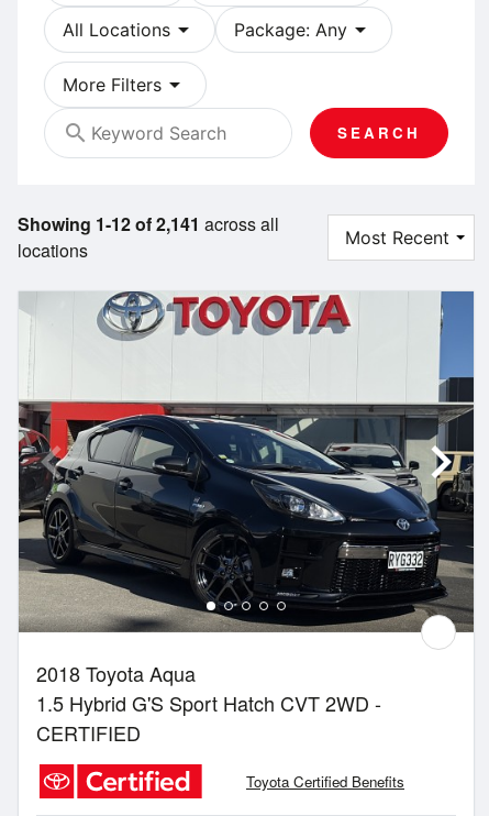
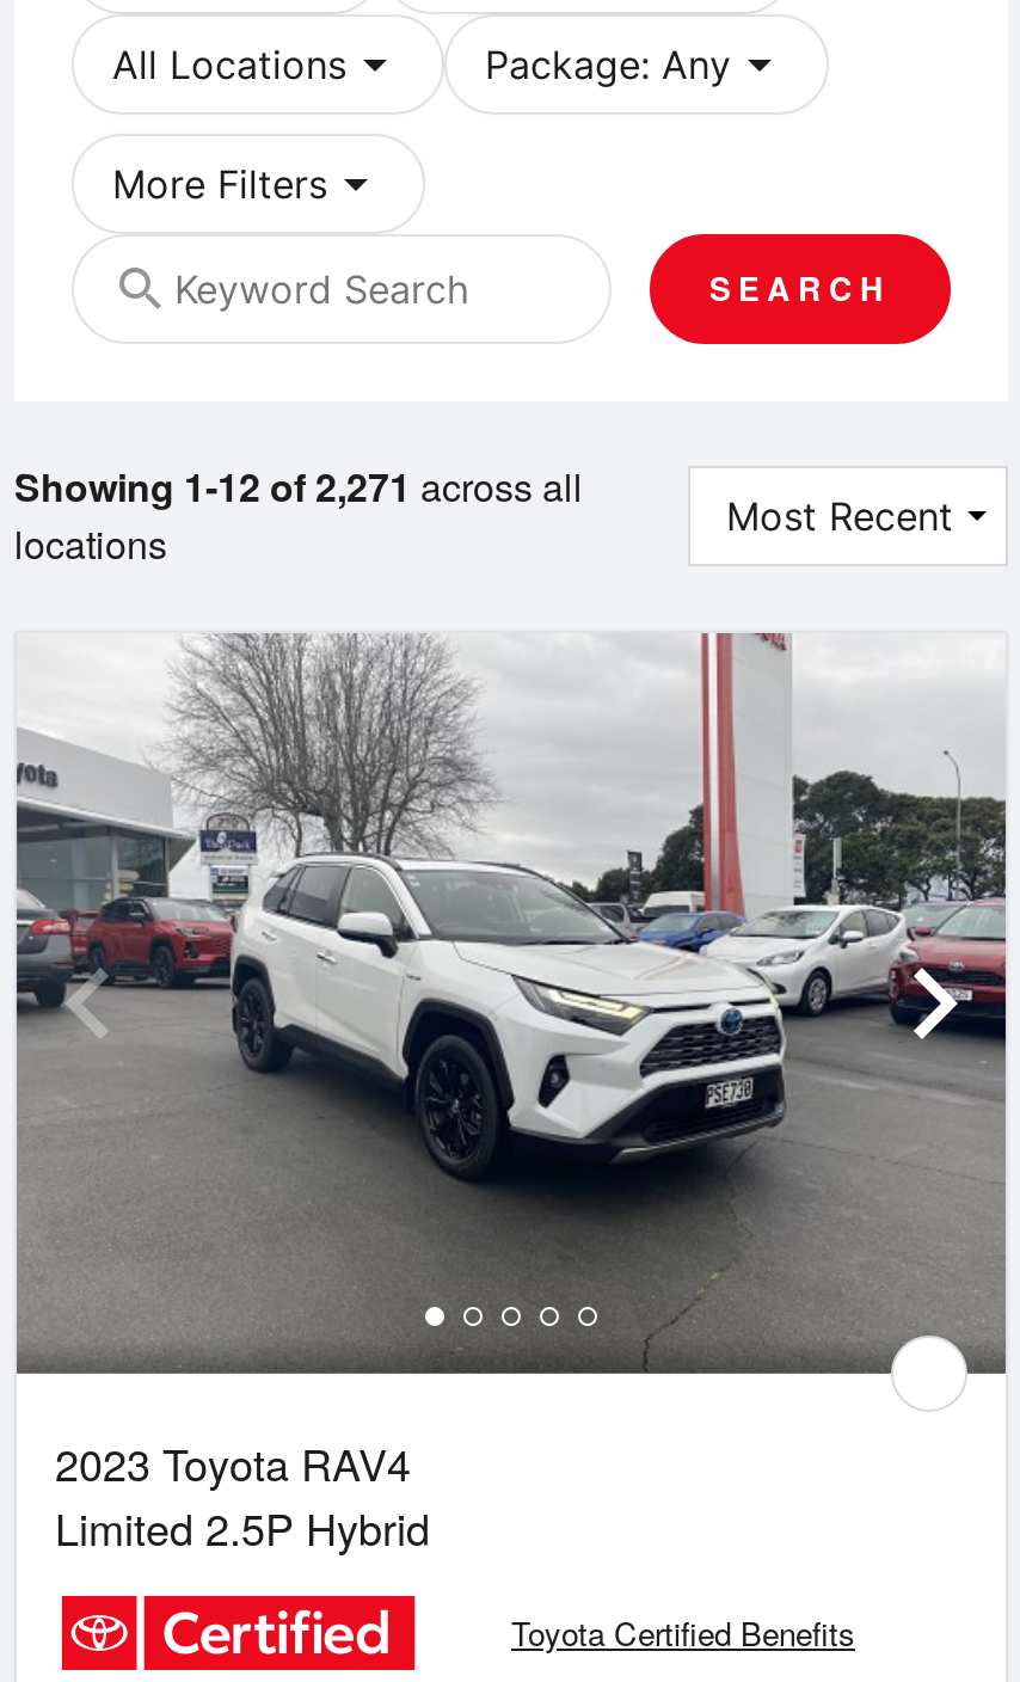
- Showing 1-12 of 2,141 across all
+ Showing 1-12 of 2,271 across all

- [image]
- 2018 Toyota Aqua
- 1.5 Hybrid G'S Sport Hatch CVT 2WD -
- CERTIFIED
+ [image]
+ 2023 Toyota RAV4
+ Limited 2.5P Hybrid
